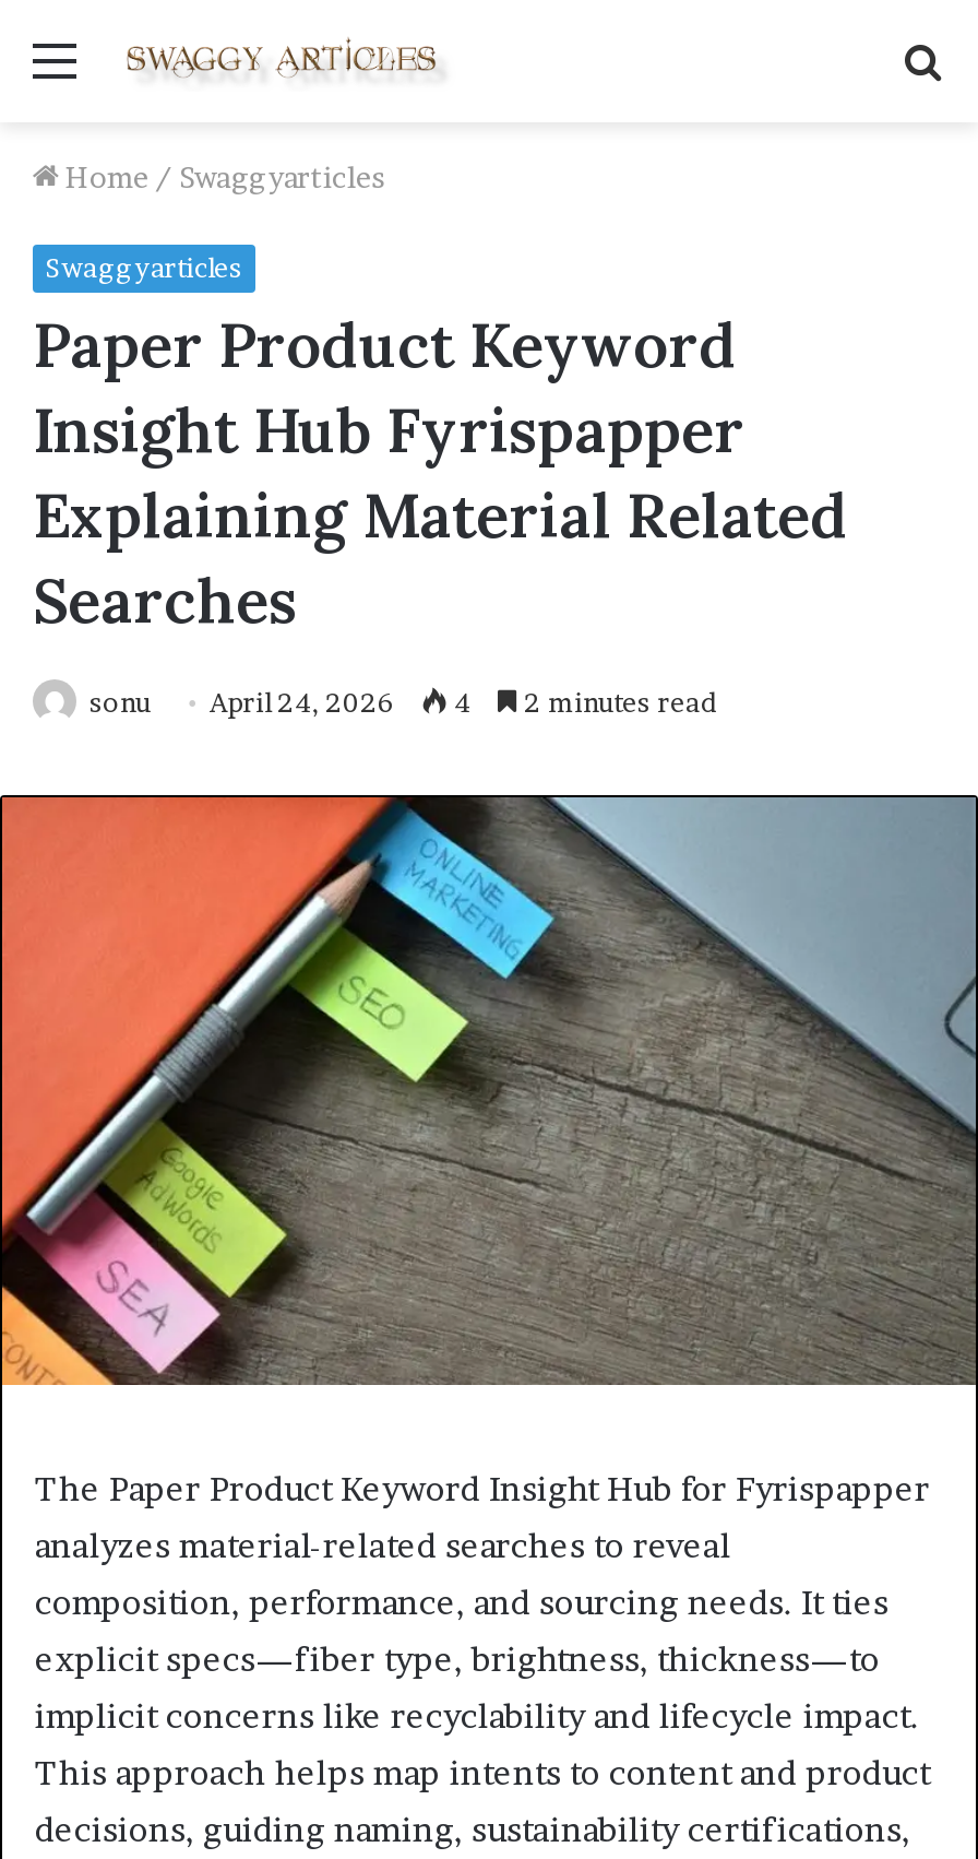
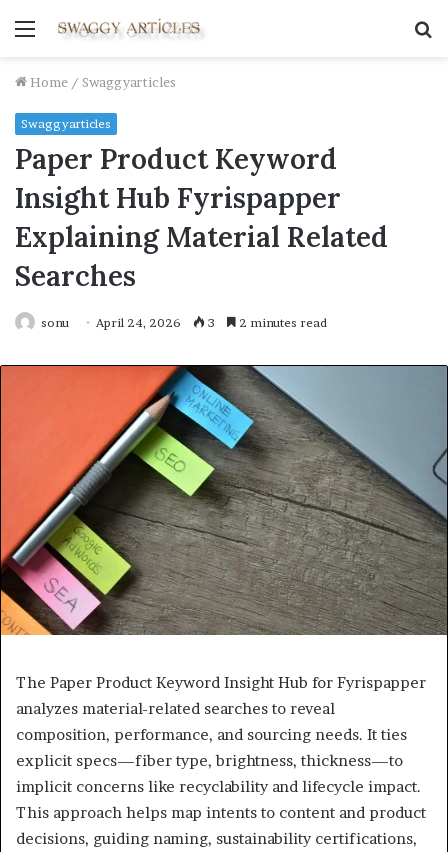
- sonu April 24, 2026 4 2 minutes read
+ sonu April 24, 2026 3 2 minutes read
